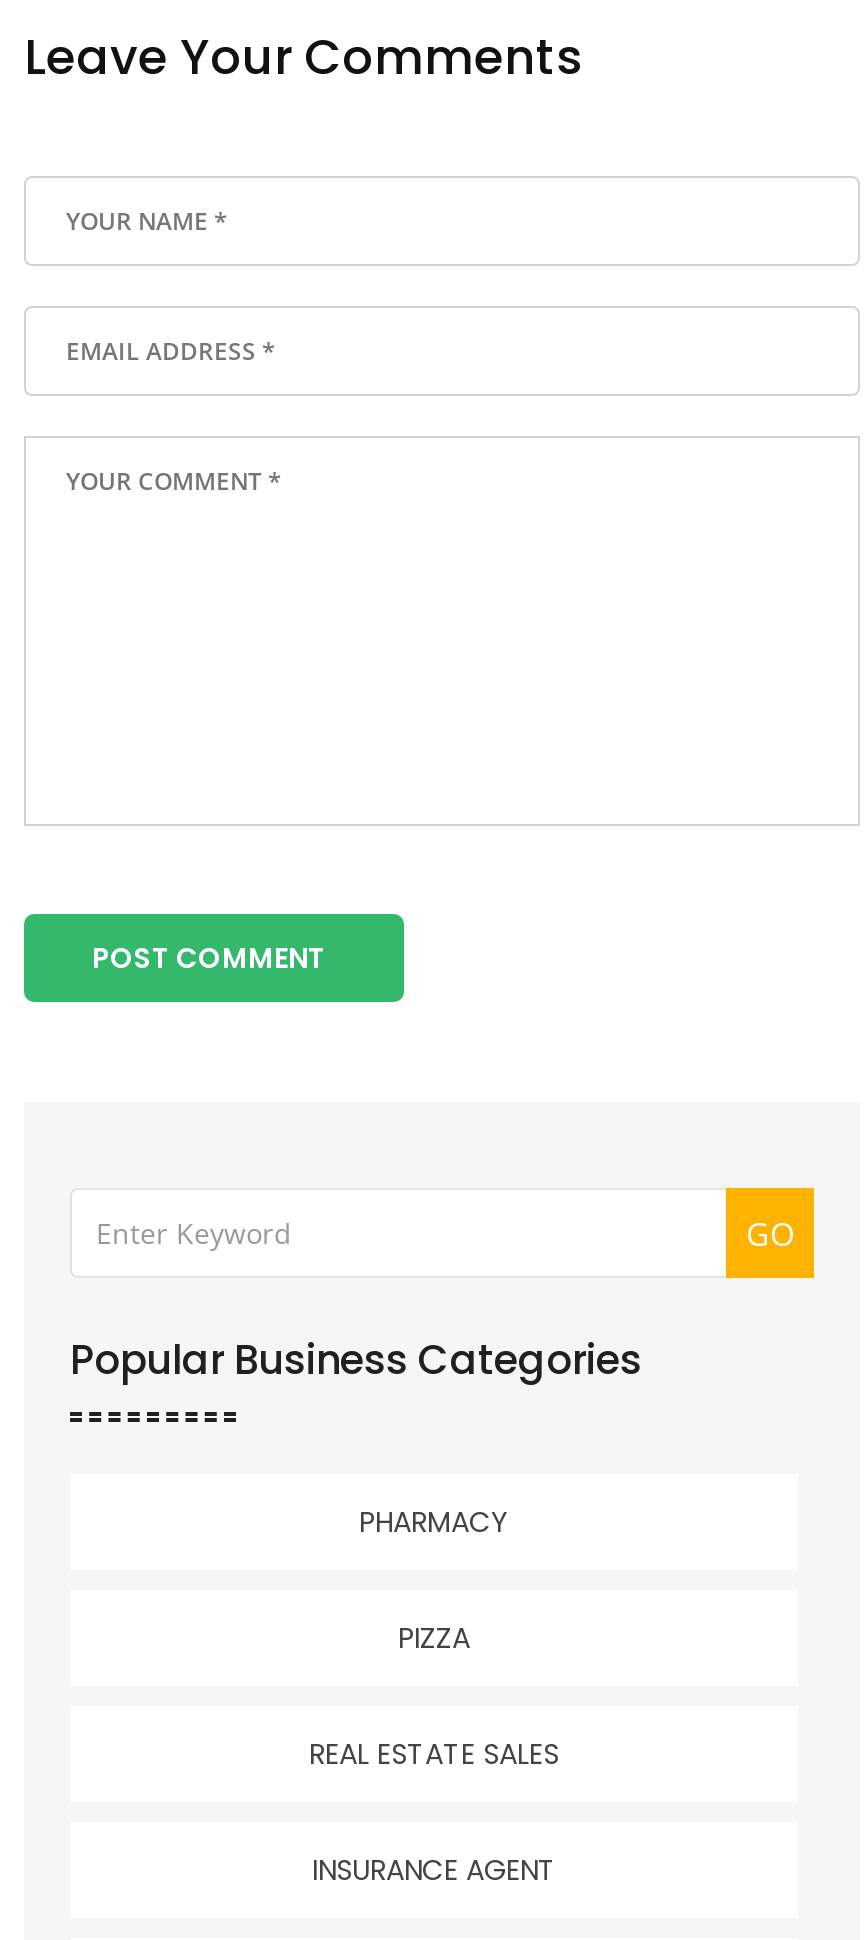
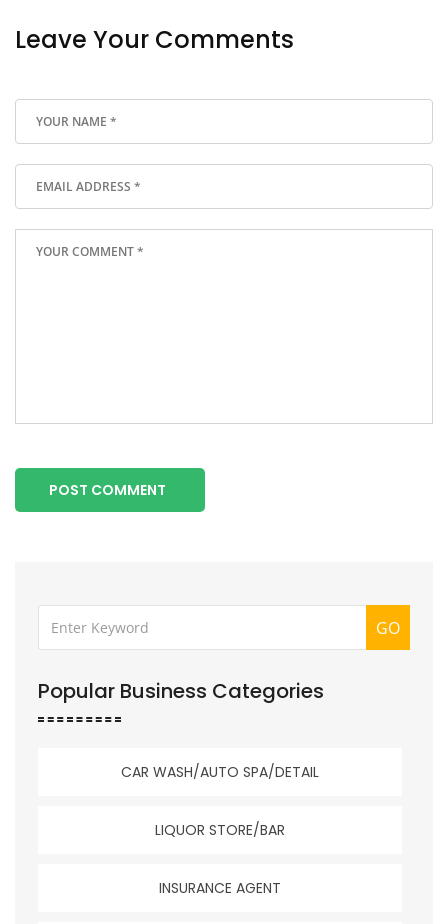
- PHARMACY
- PIZZA
- REAL ESTATE SALES
+ CAR WASH/AUTO SPA/DETAIL
+ LIQUOR STORE/BAR
